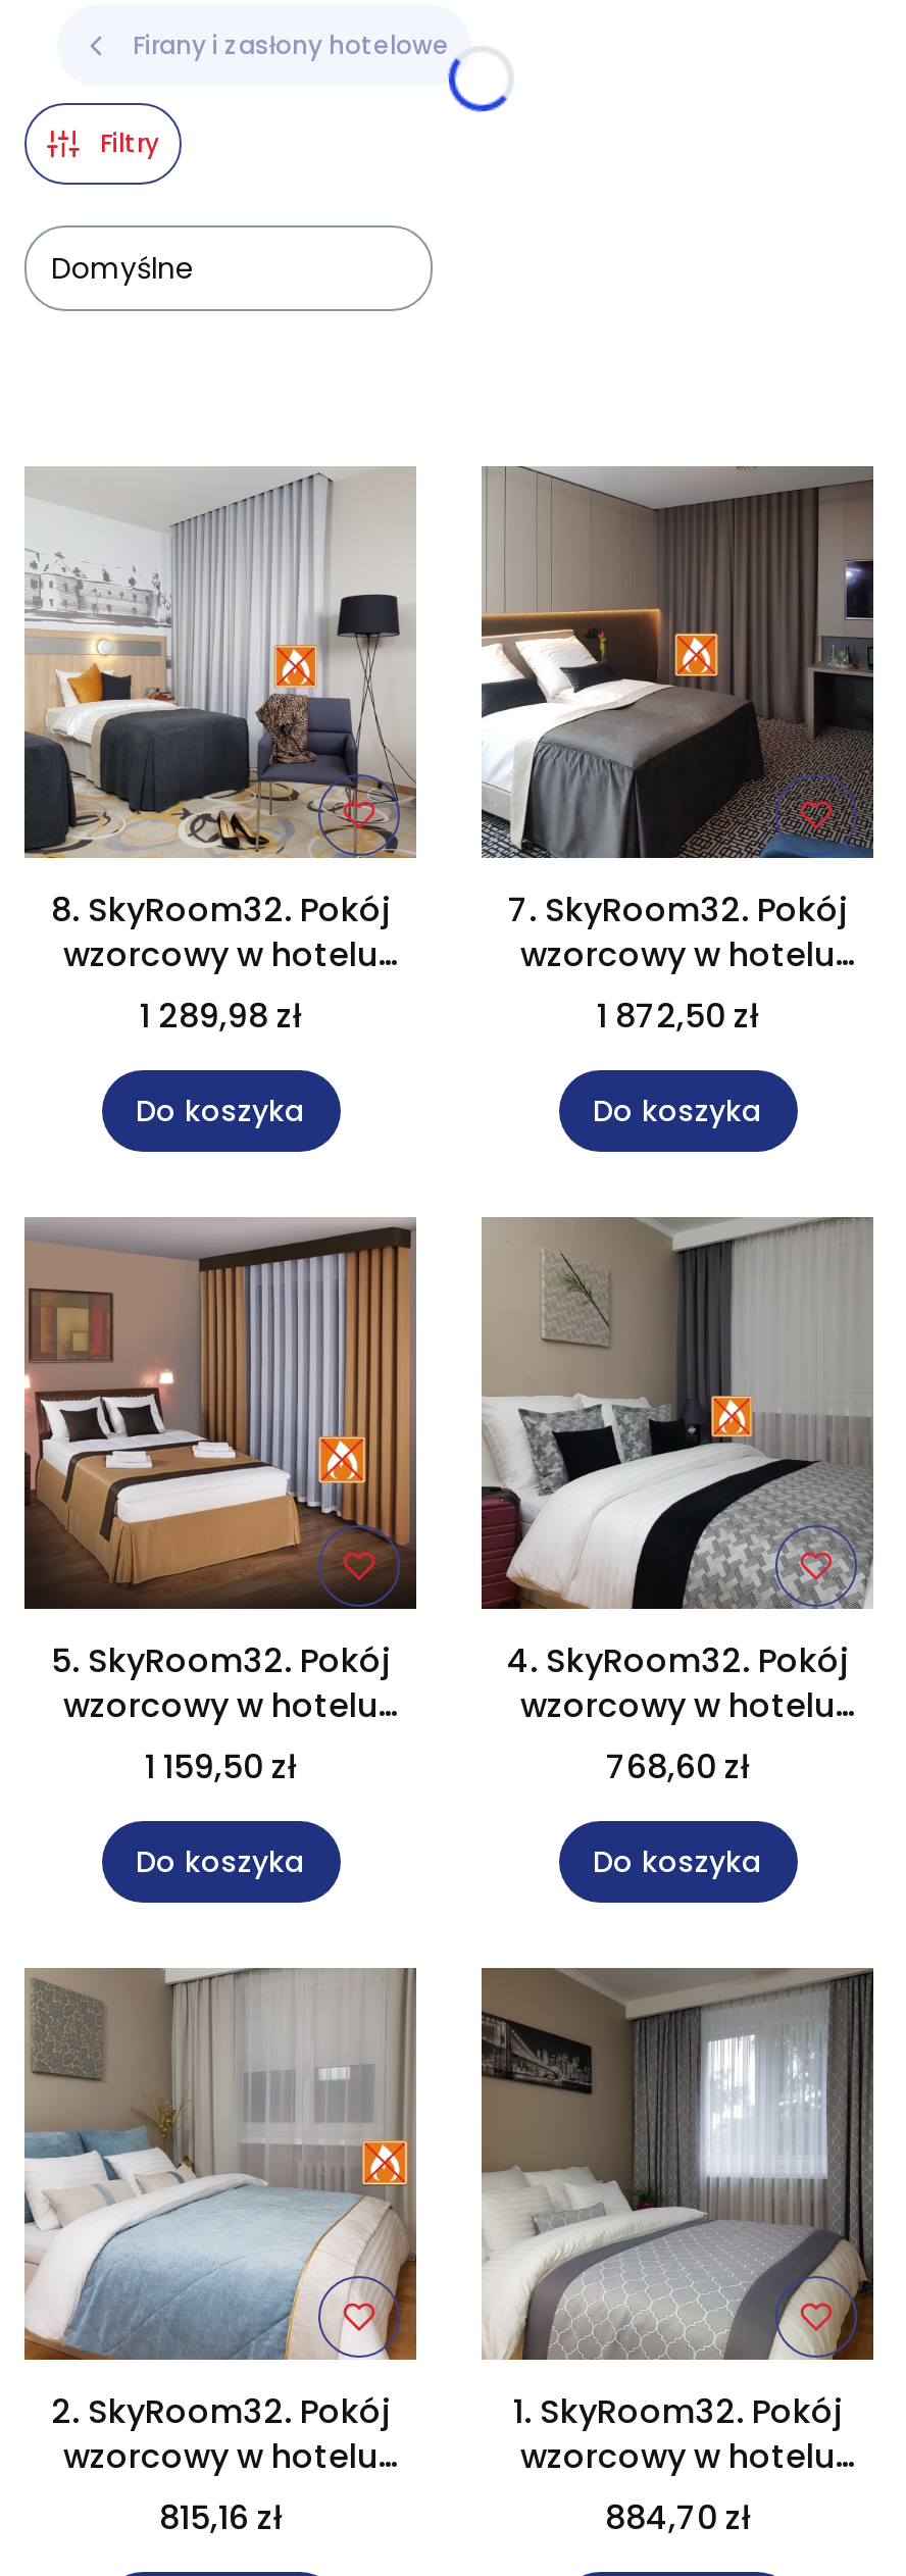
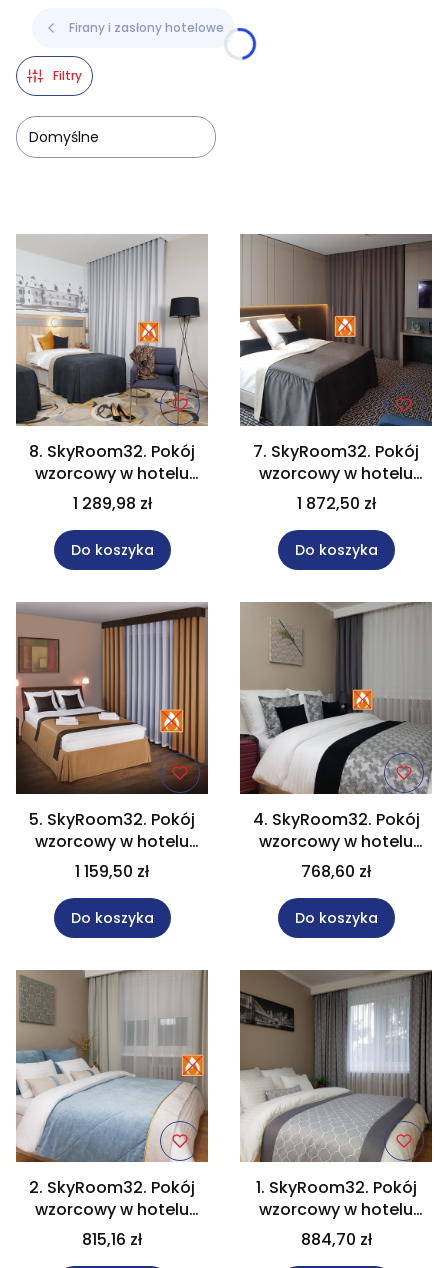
- [image]
+ [image]
